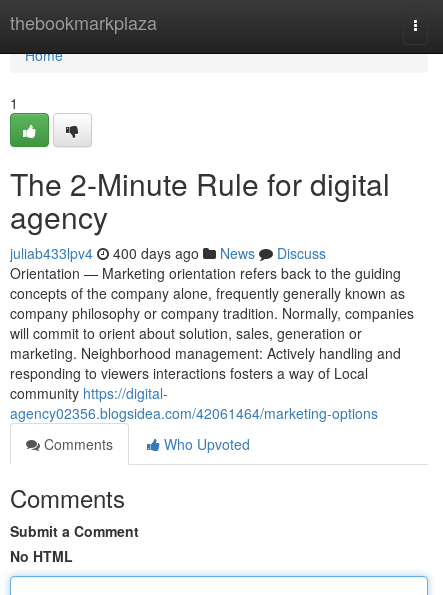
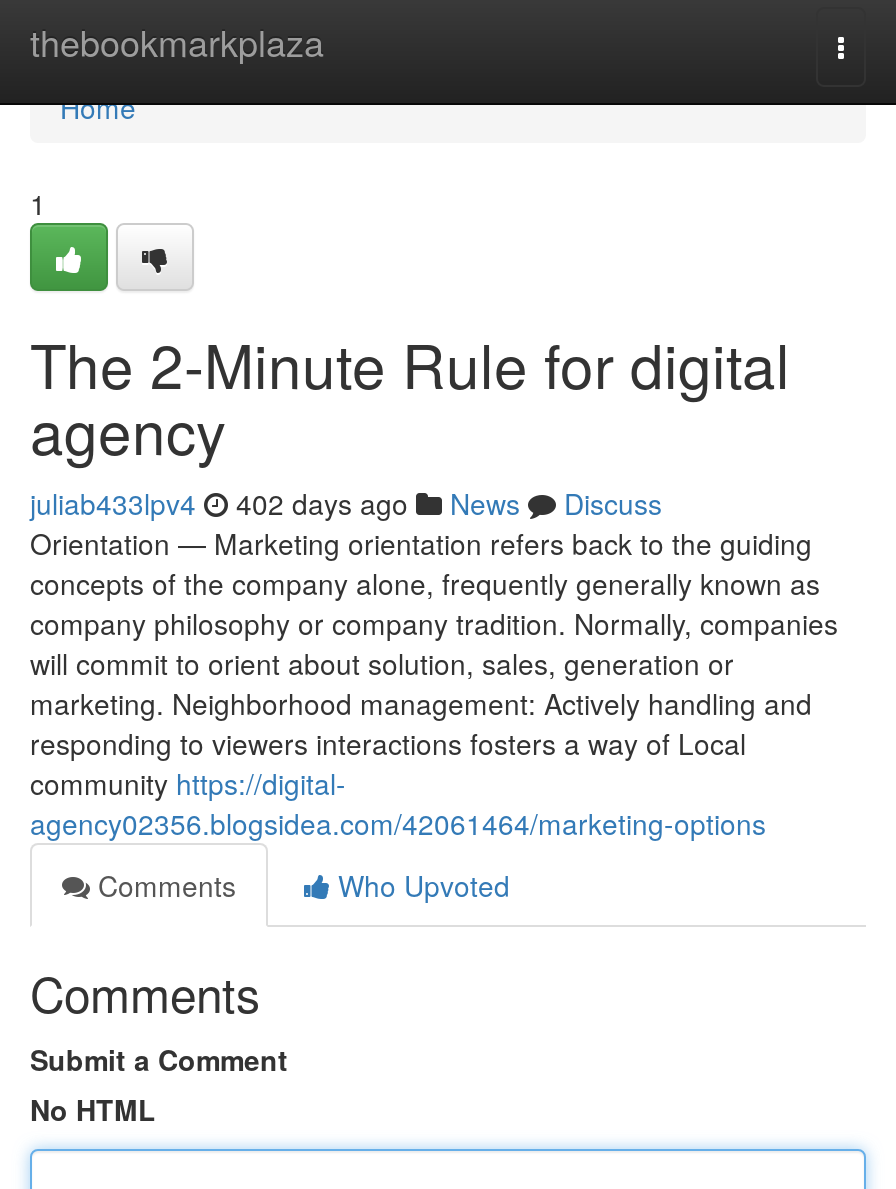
- juliab433lpv4 400 days ago News Discuss
+ juliab433lpv4 402 days ago News Discuss
